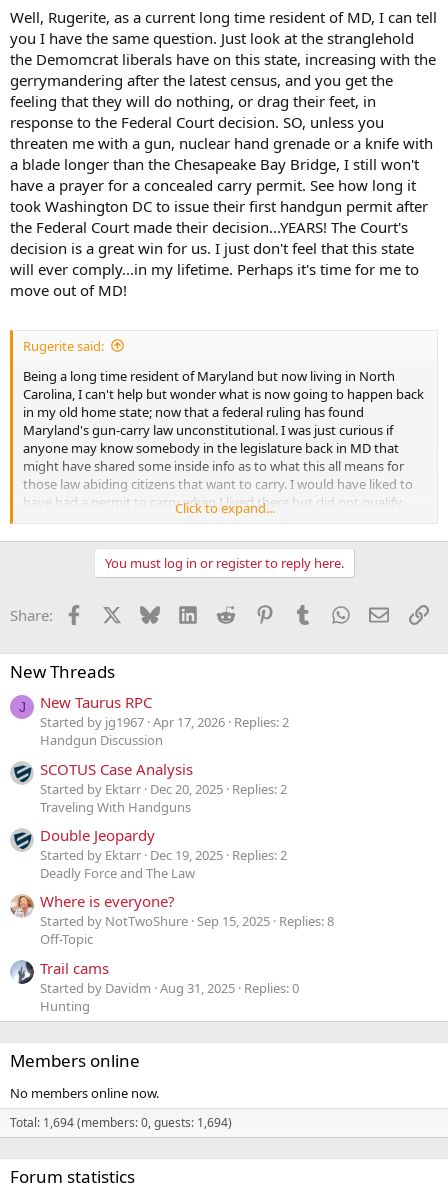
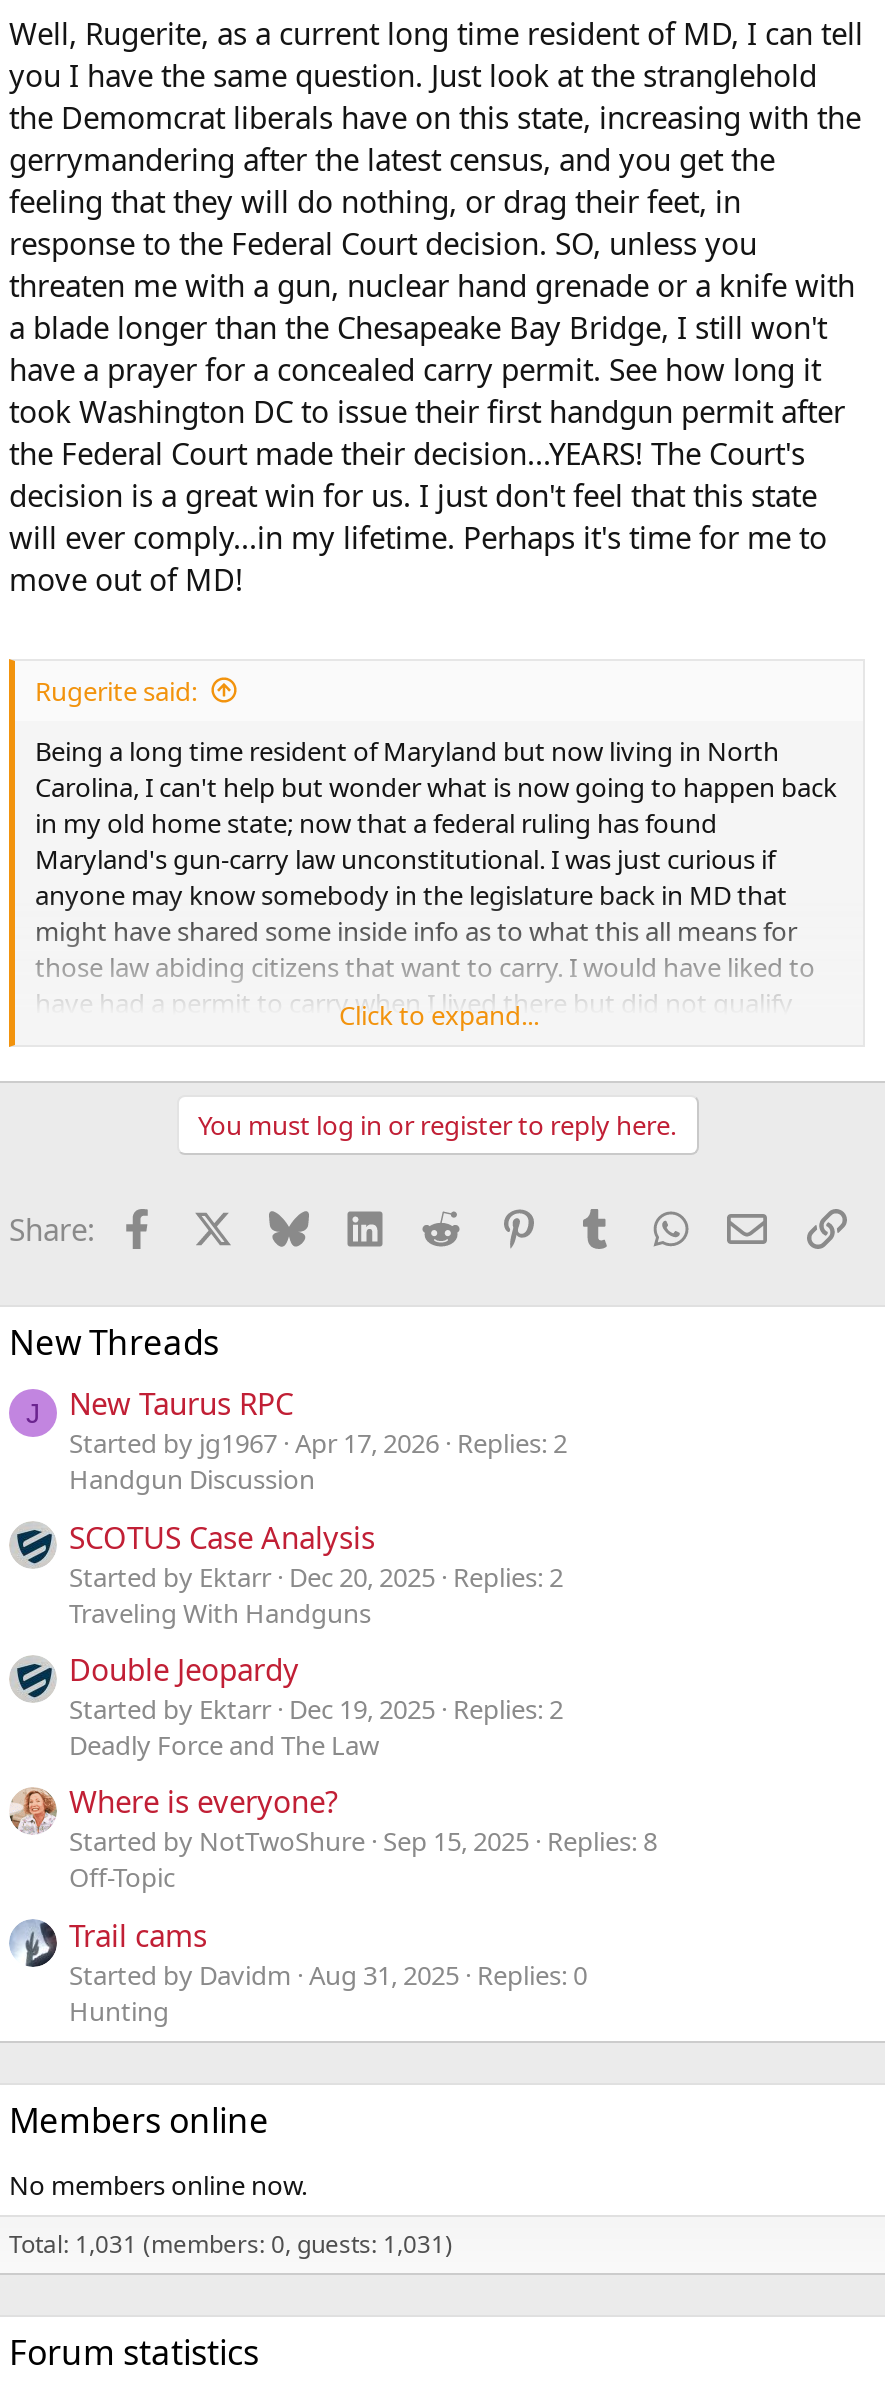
- Total: 1,694 (members: 0, guests: 1,694)
+ Total: 1,031 (members: 0, guests: 1,031)
